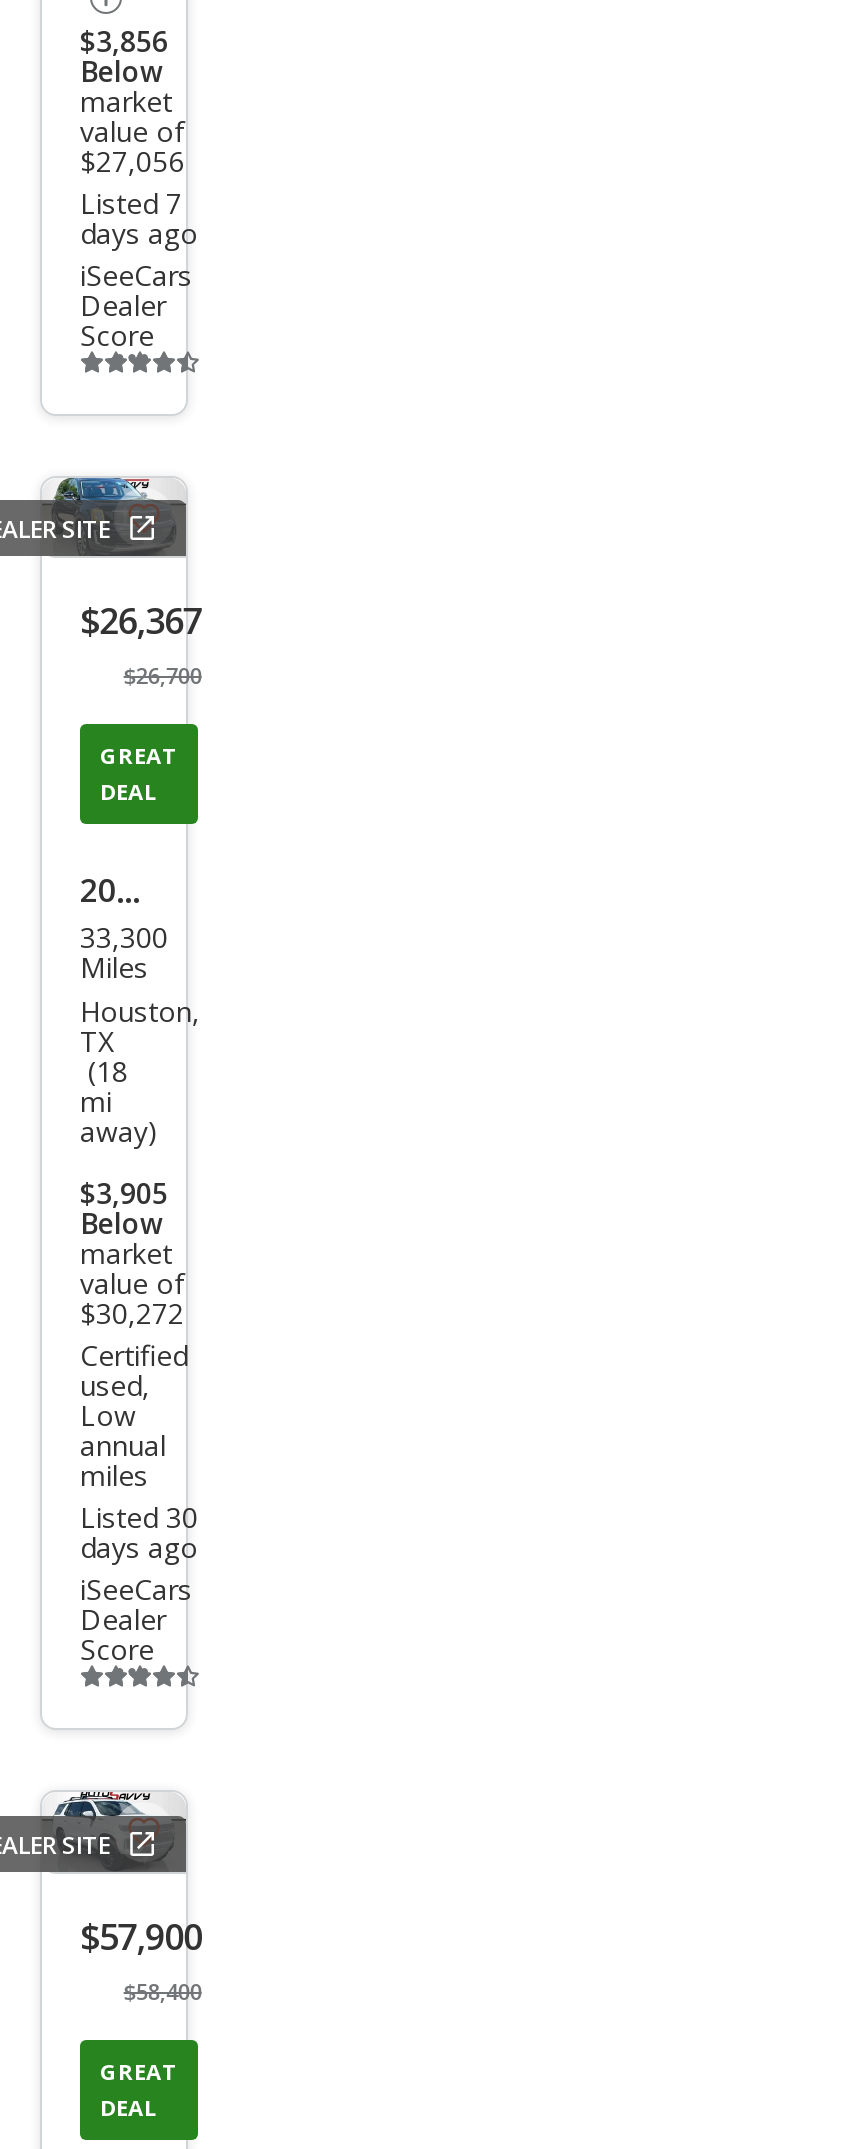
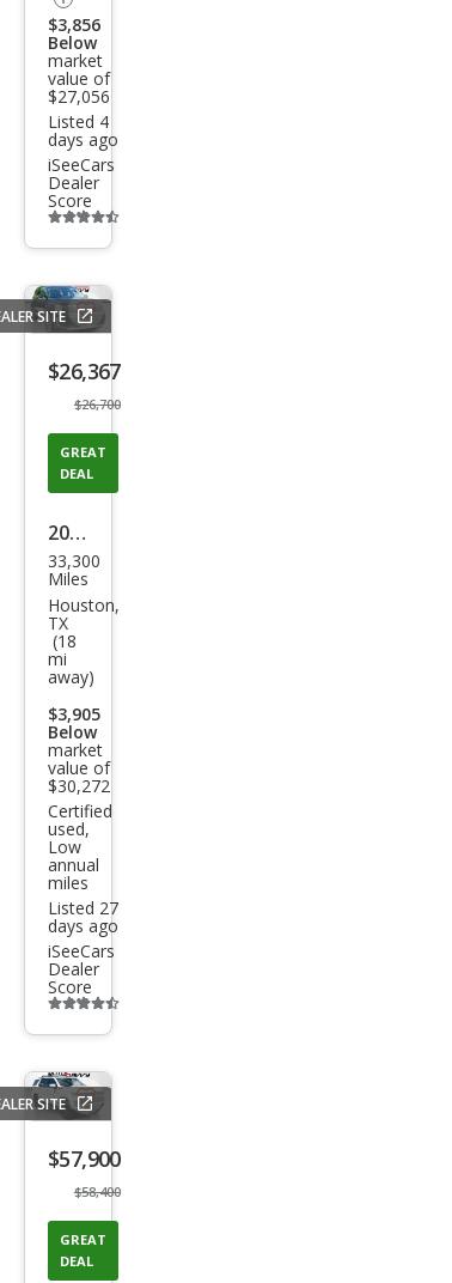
- Listed 7
+ Listed 4

- Listed 30
+ Listed 27
